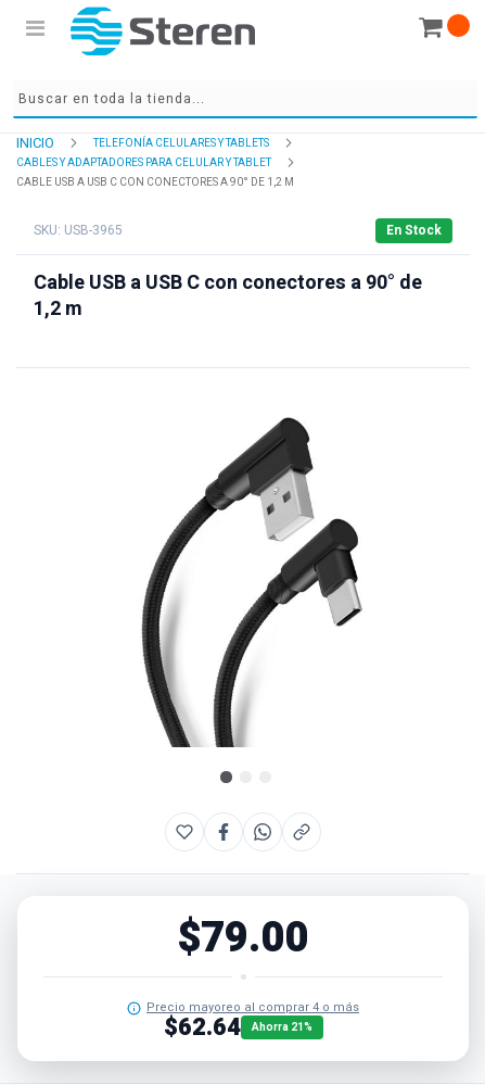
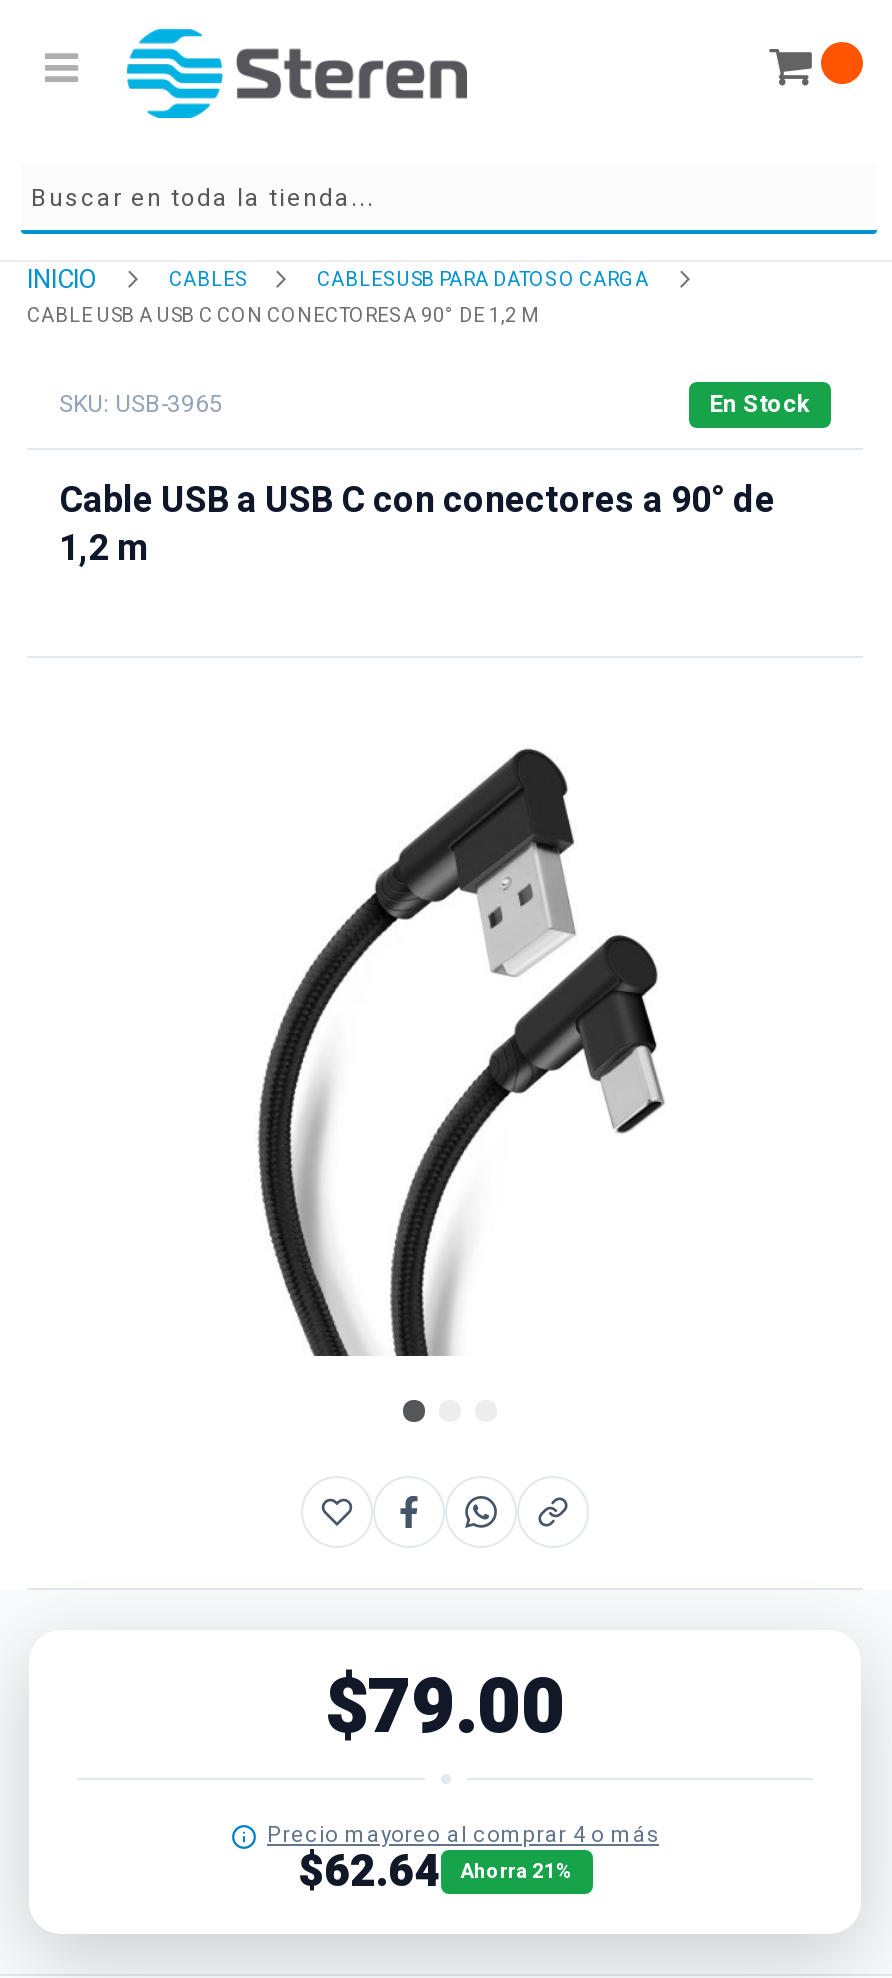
- TELEFONÍA CELULARES Y TABLETS
- CABLES Y ADAPTADORES PARA CELULAR Y TABLET
+ CABLES
+ CABLES USB PARA DATOS O CARGA
